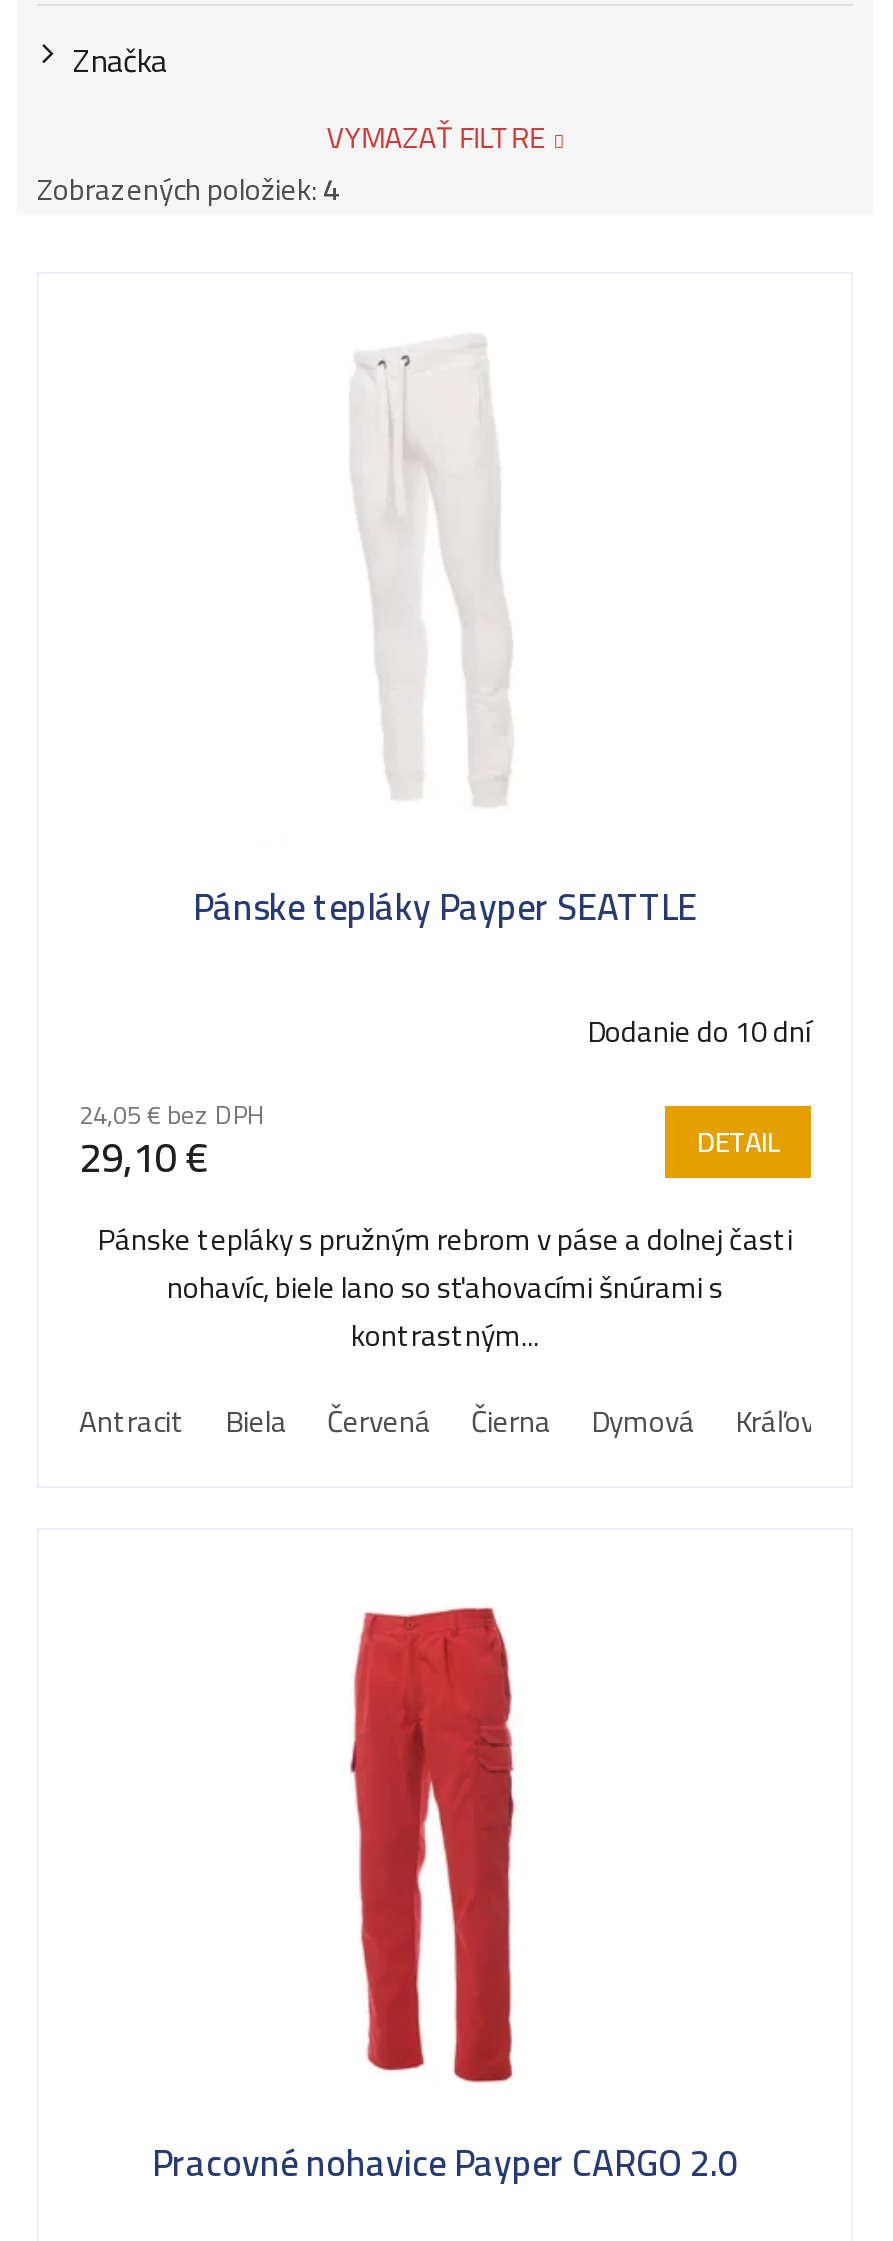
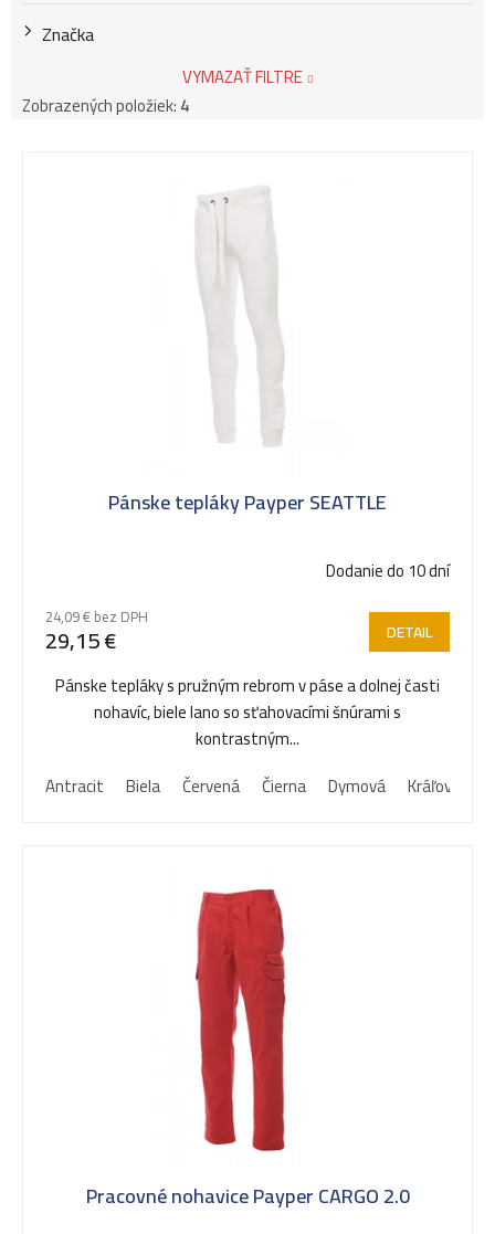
- 24,05 € bez DPH
+ 24,09 € bez DPH

- 29,10 €
+ 29,15 €
